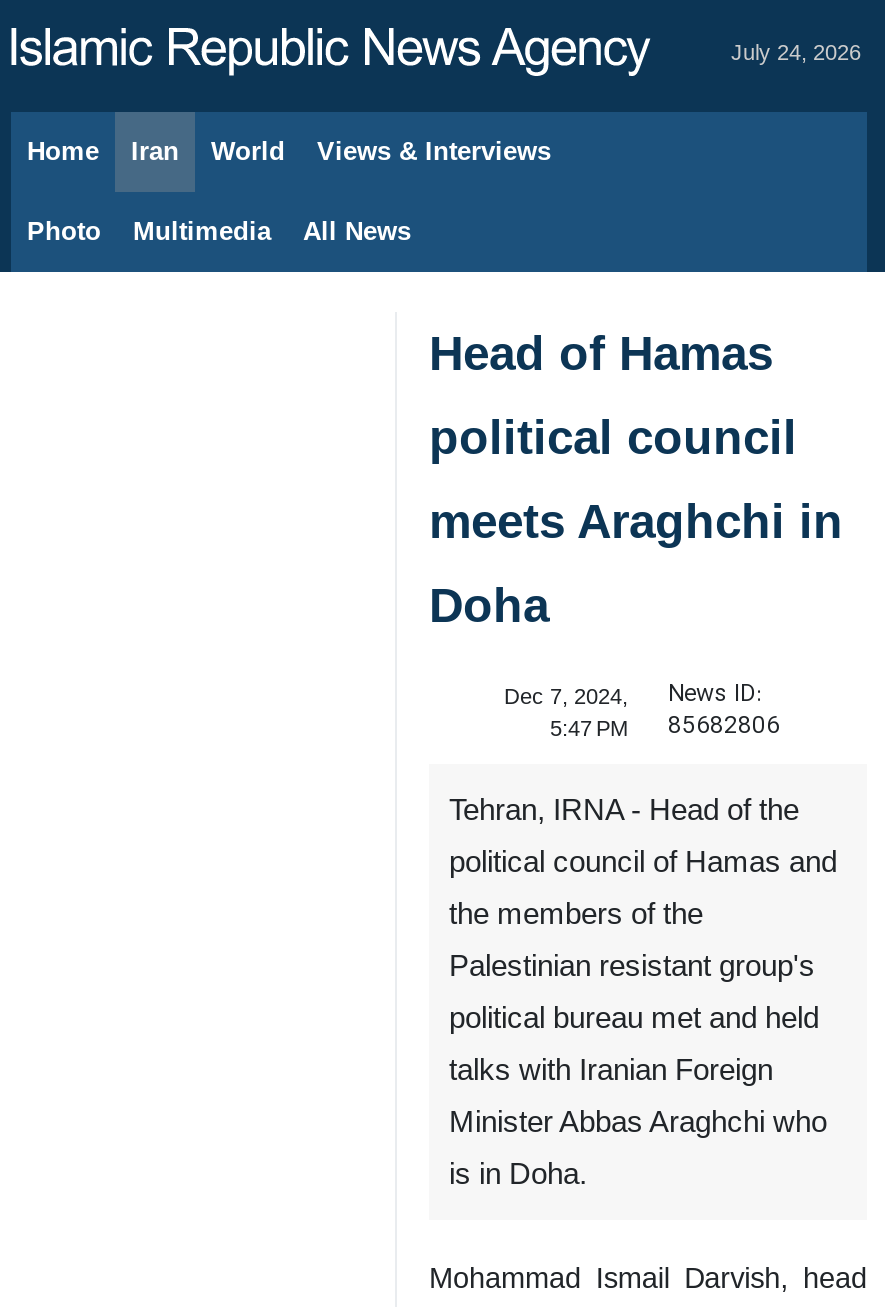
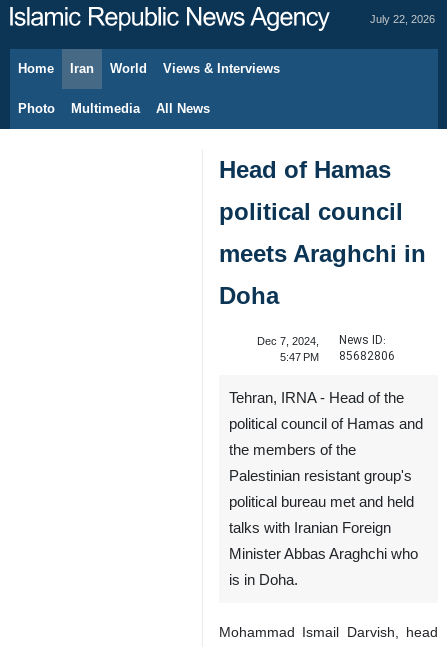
- July 24, 2026
+ July 22, 2026
